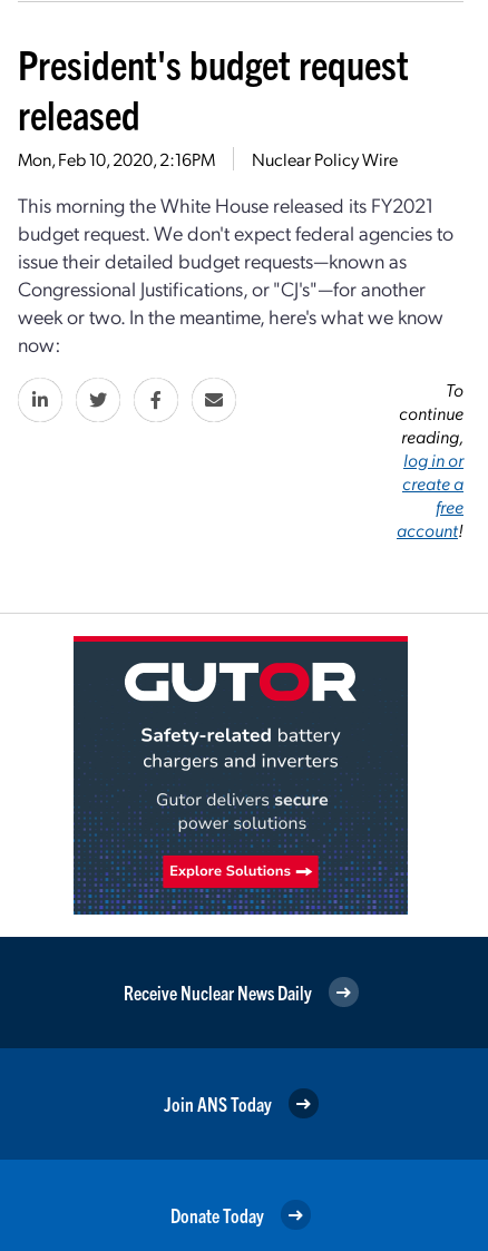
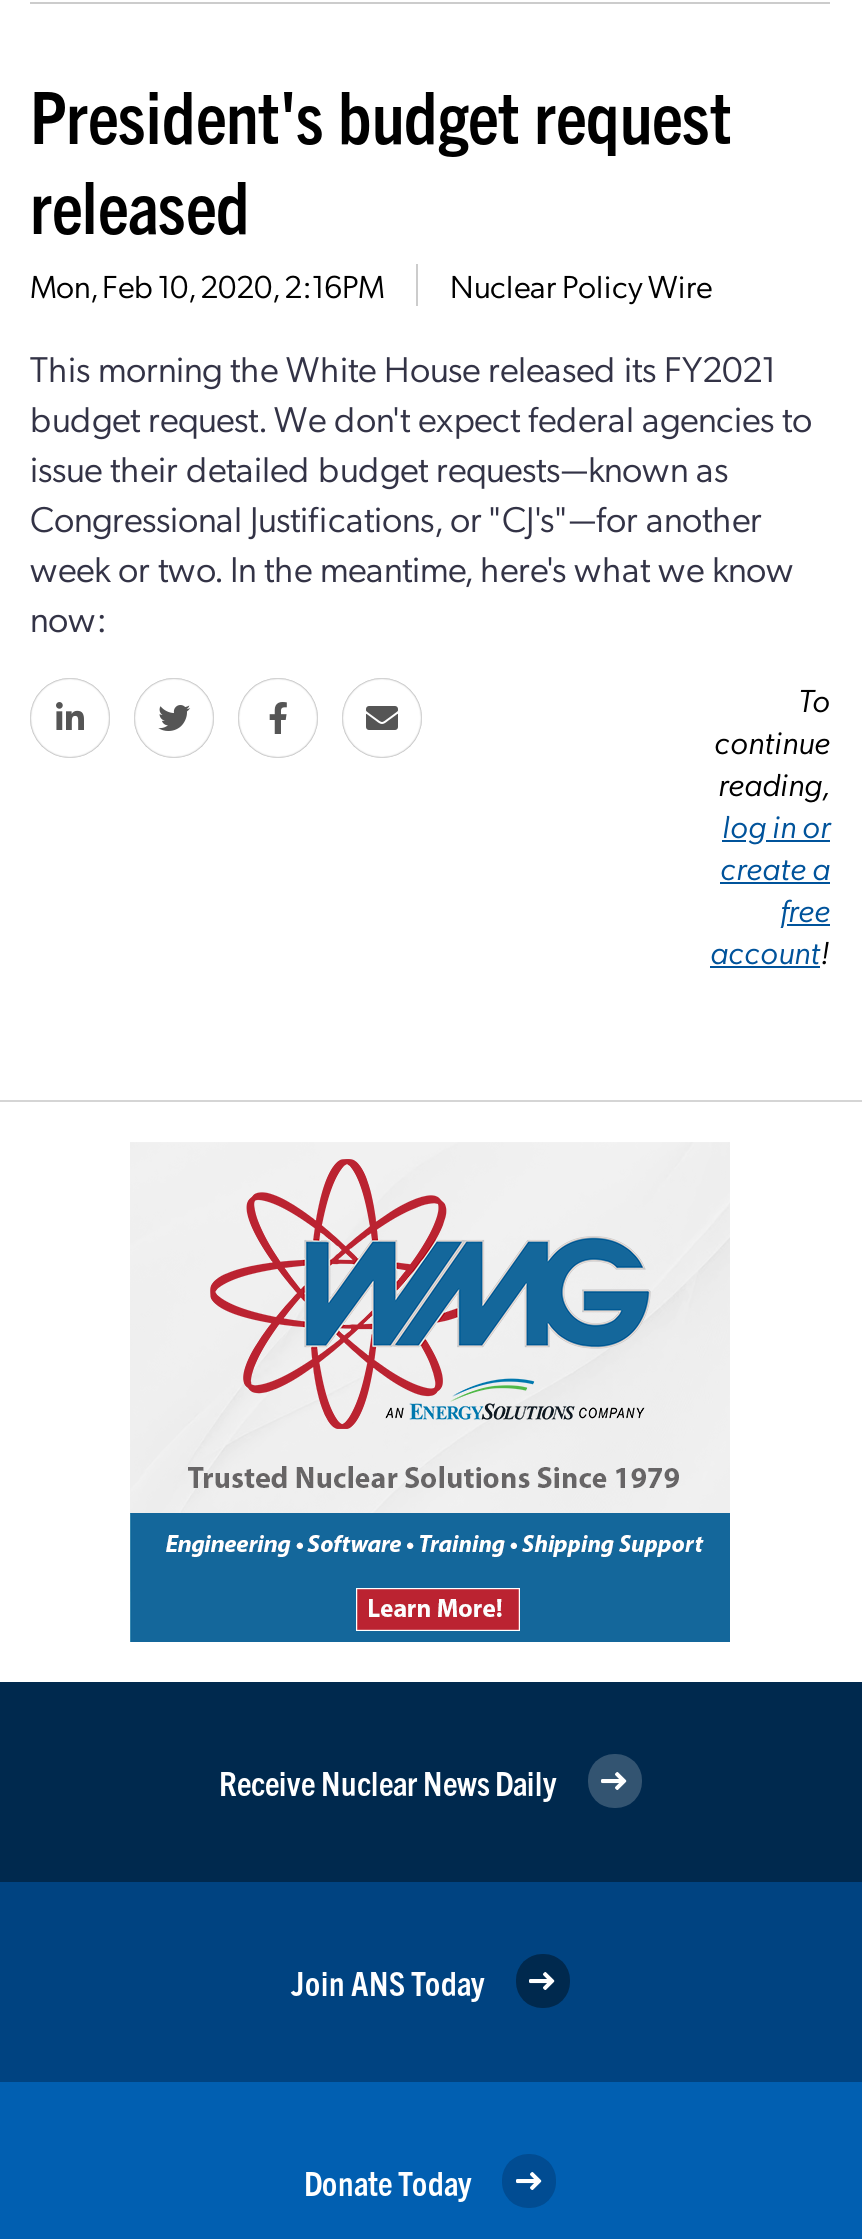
- [image]
+ [image]
